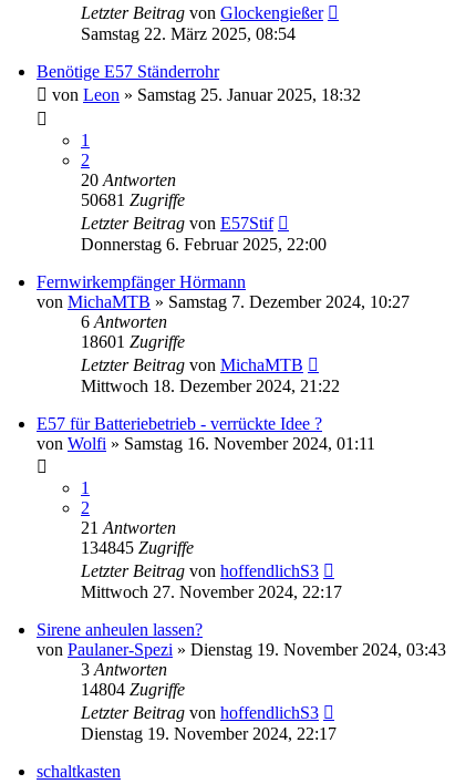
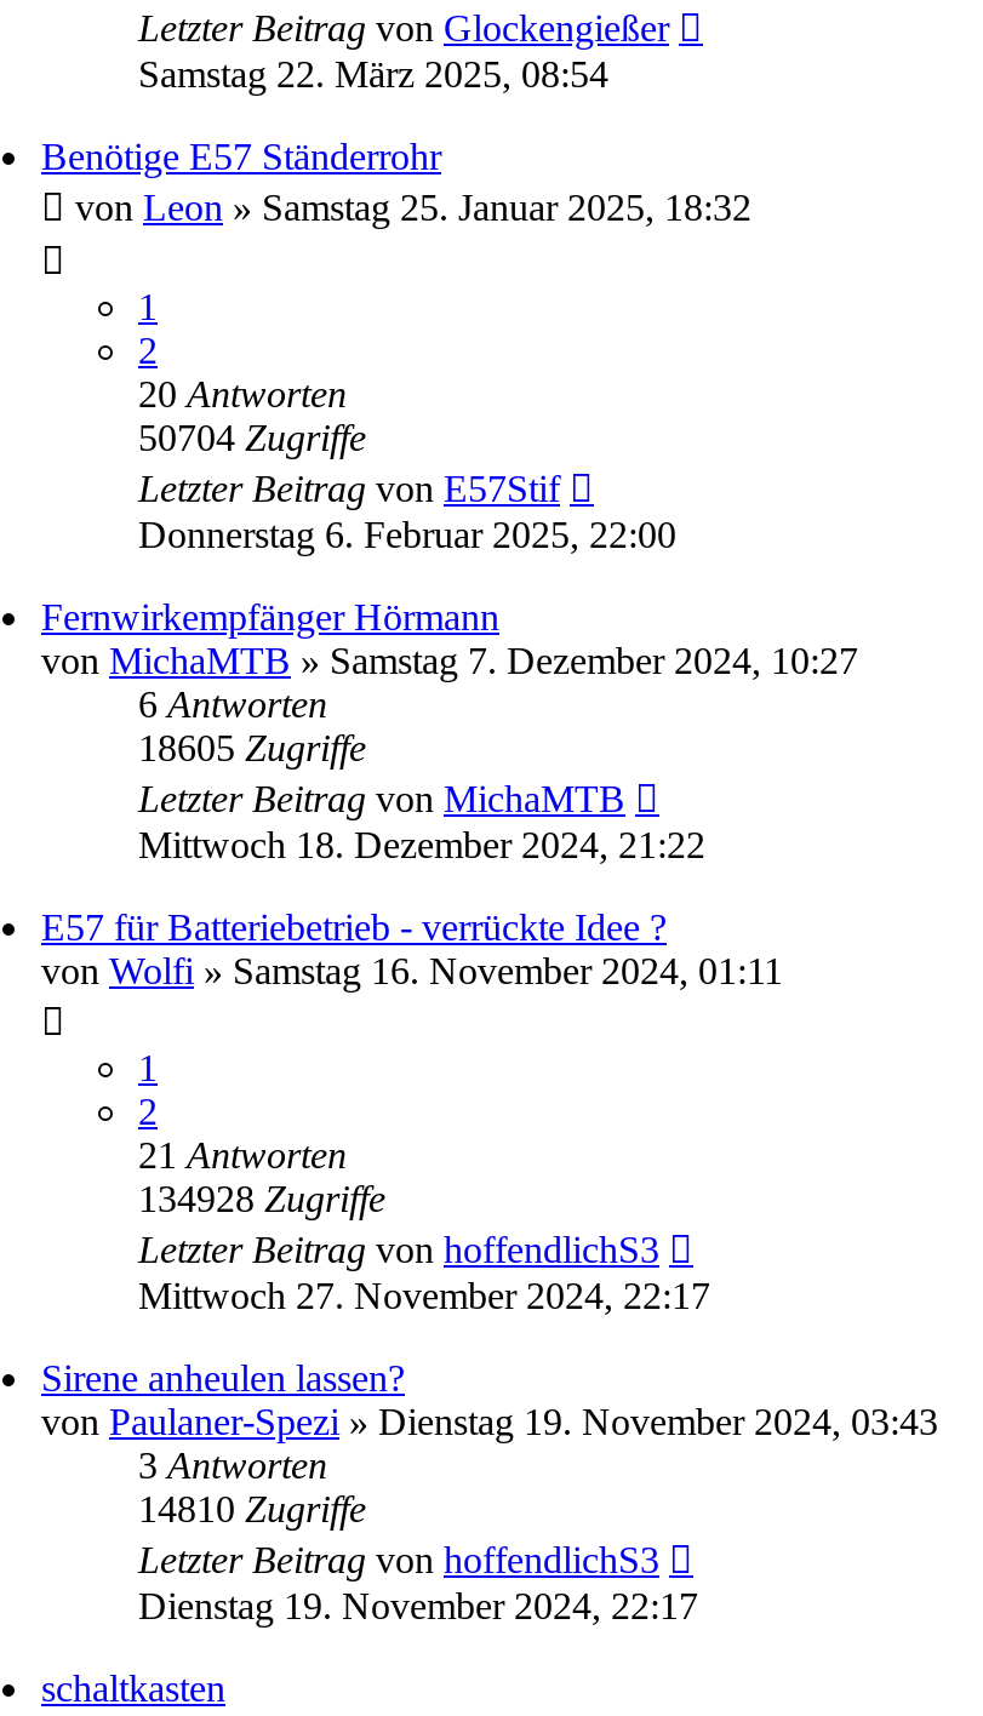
- 50681 Zugriffe
+ 50704 Zugriffe

- 18601 Zugriffe
+ 18605 Zugriffe

- 134845 Zugriffe
+ 134928 Zugriffe

- 14804 Zugriffe
+ 14810 Zugriffe
